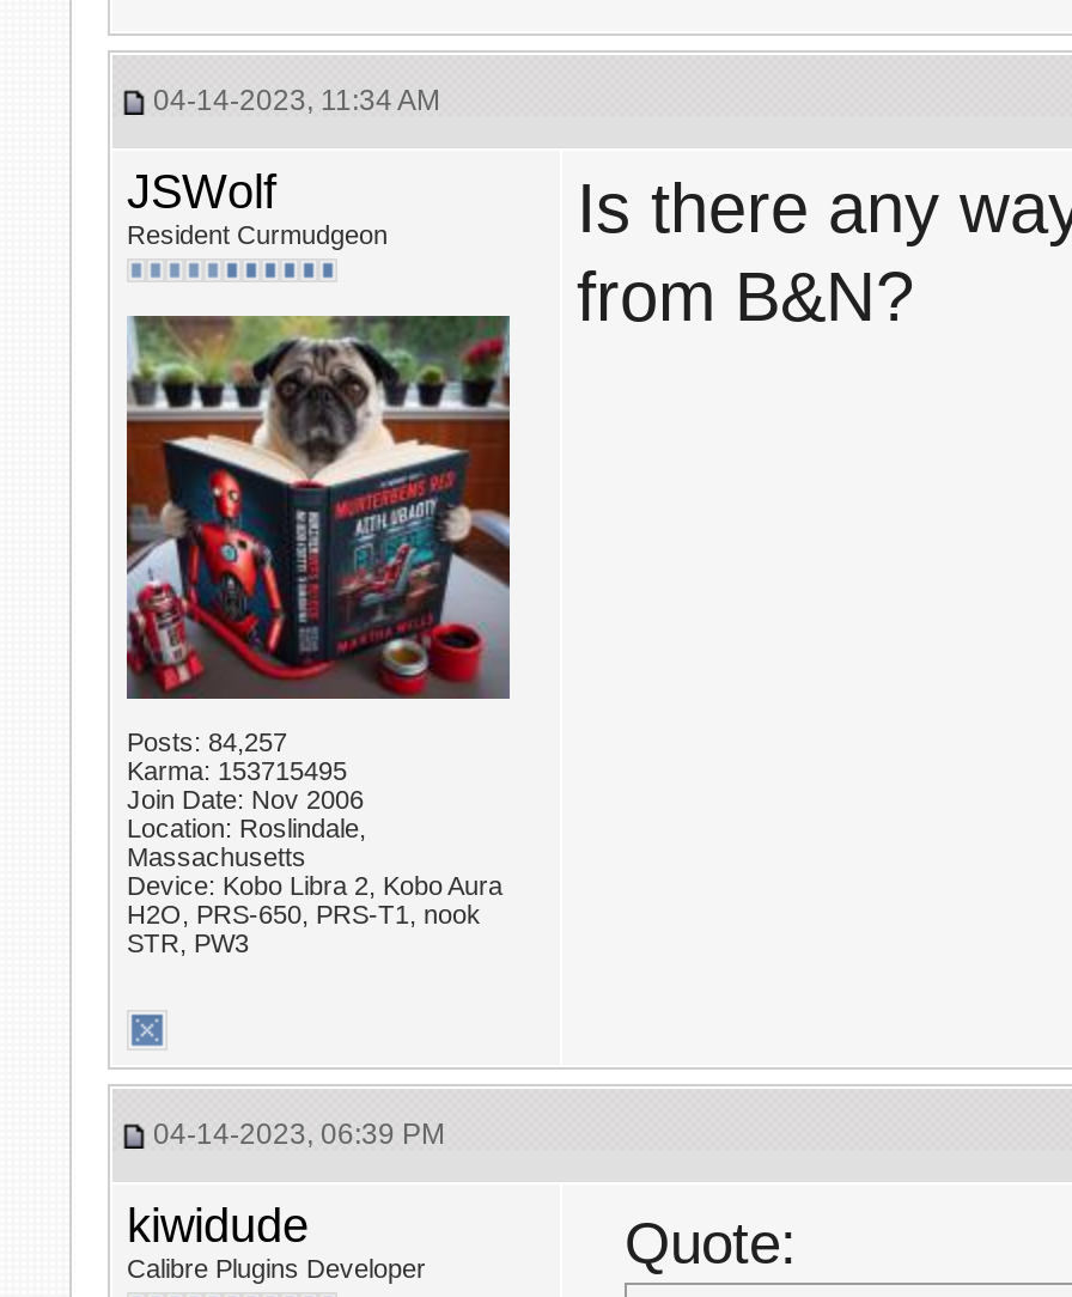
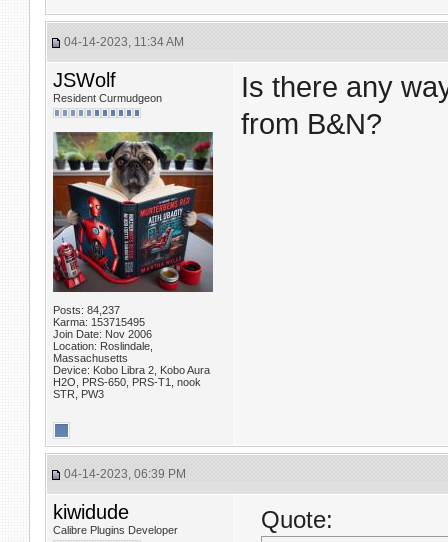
- Posts: 84,257
+ Posts: 84,237
